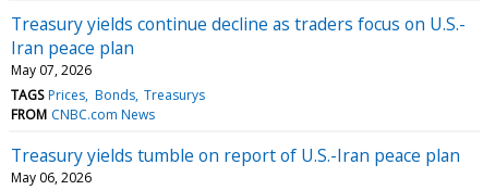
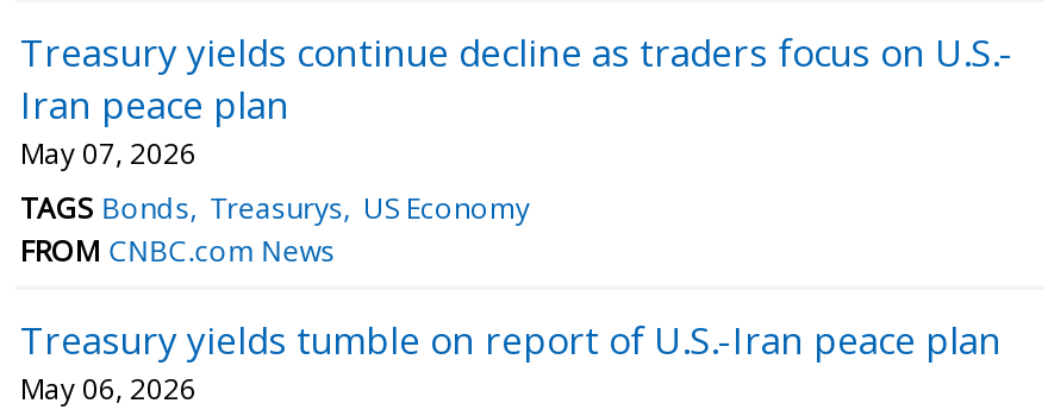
- TAGS Prices Bonds Treasurys
+ TAGS Bonds Treasurys US Economy
